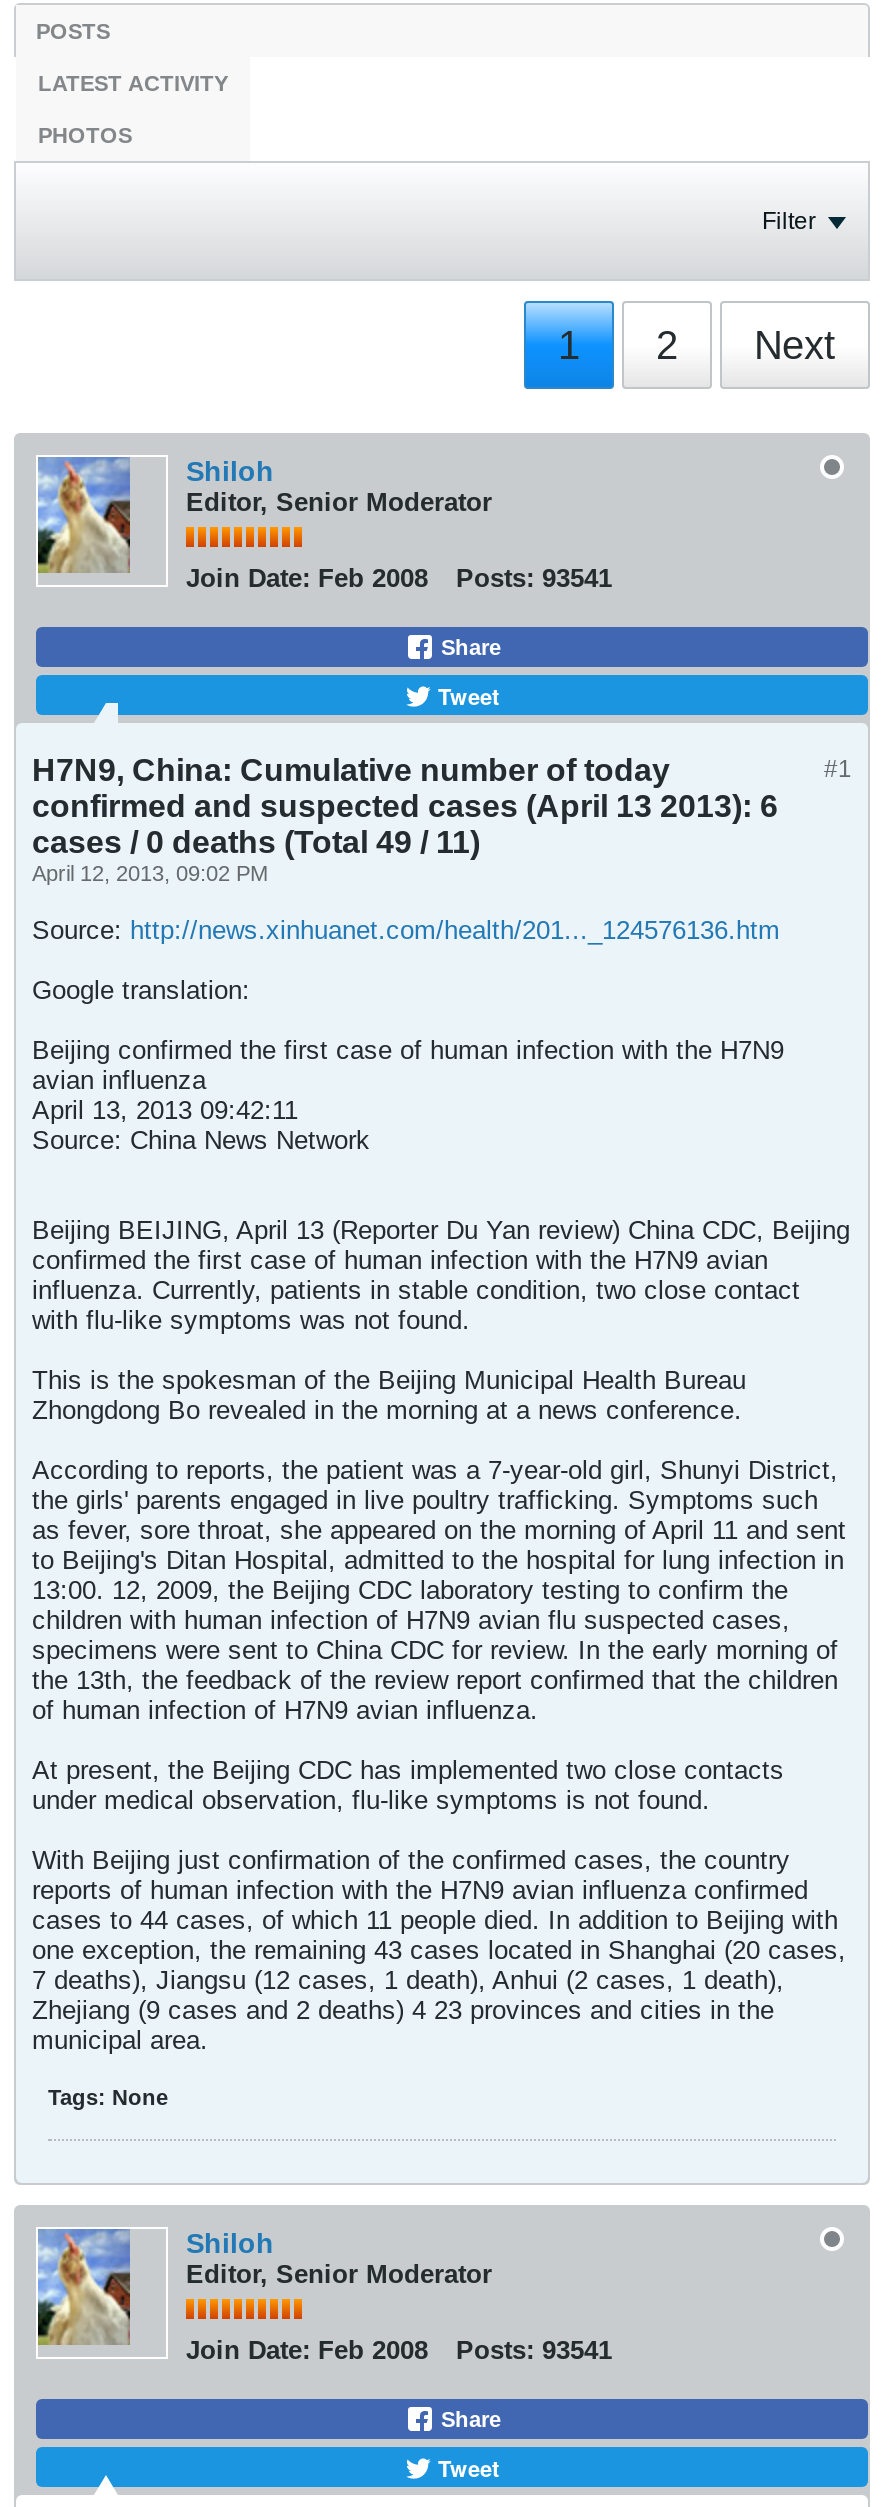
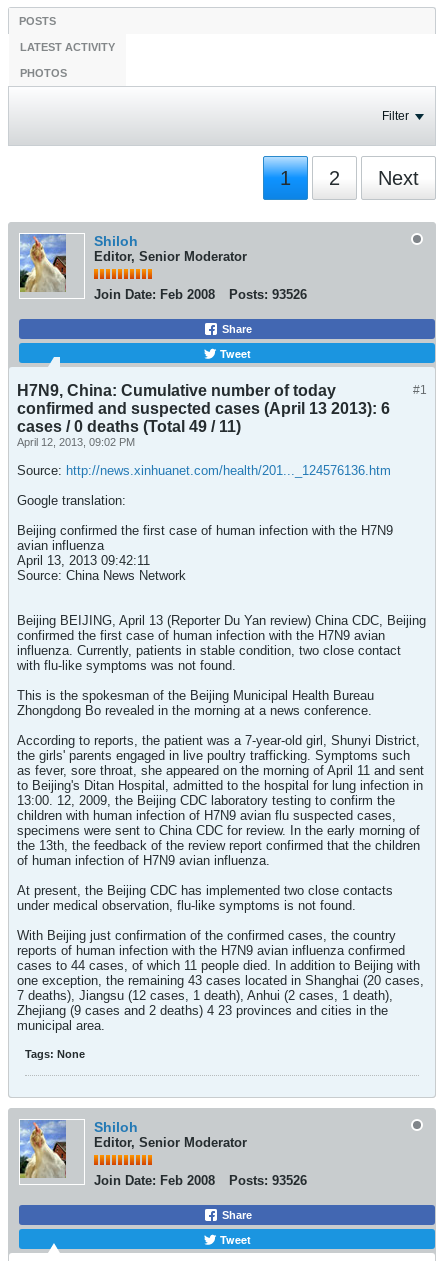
- Join Date: Feb 2008 Posts: 93541
+ Join Date: Feb 2008 Posts: 93526

- Join Date: Feb 2008 Posts: 93541
+ Join Date: Feb 2008 Posts: 93526
